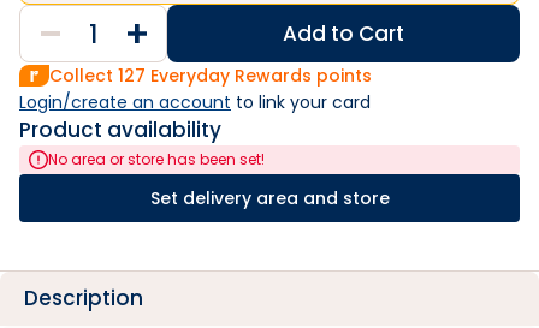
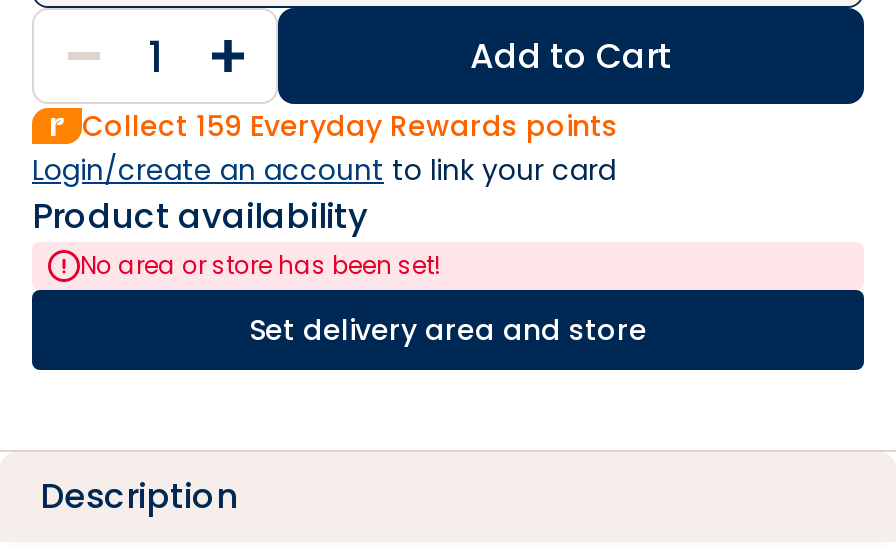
- Collect 127 Everyday Rewards points
+ Collect 159 Everyday Rewards points
